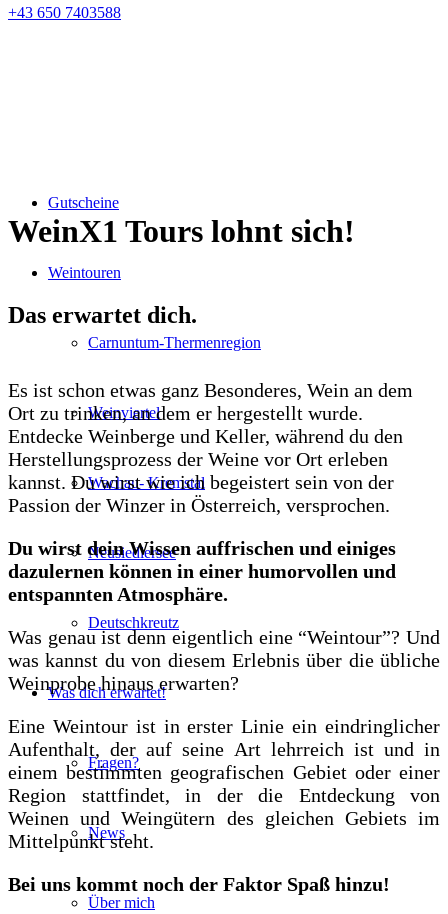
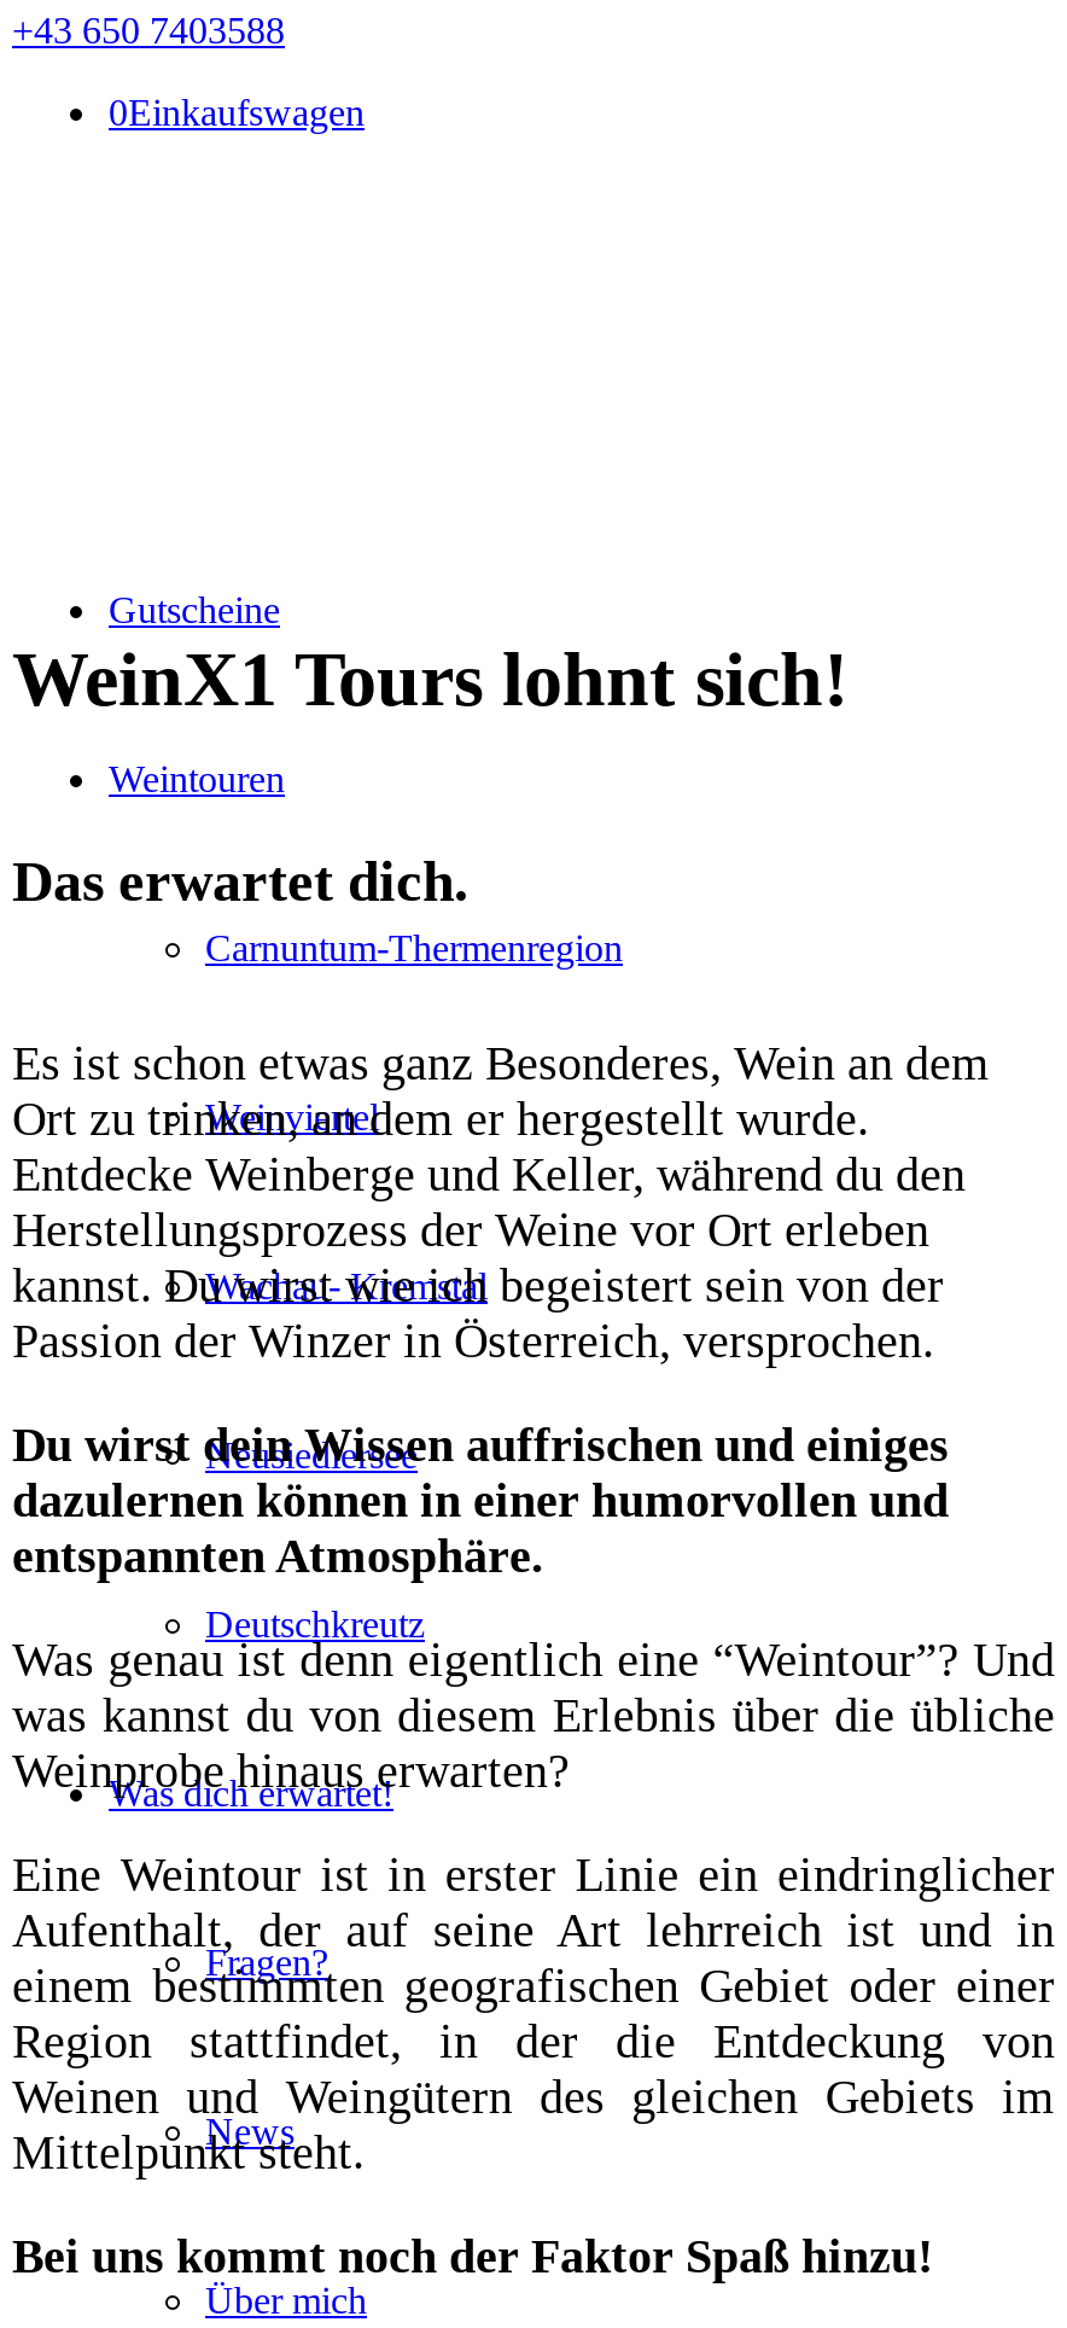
+ 0Einkaufswagen
